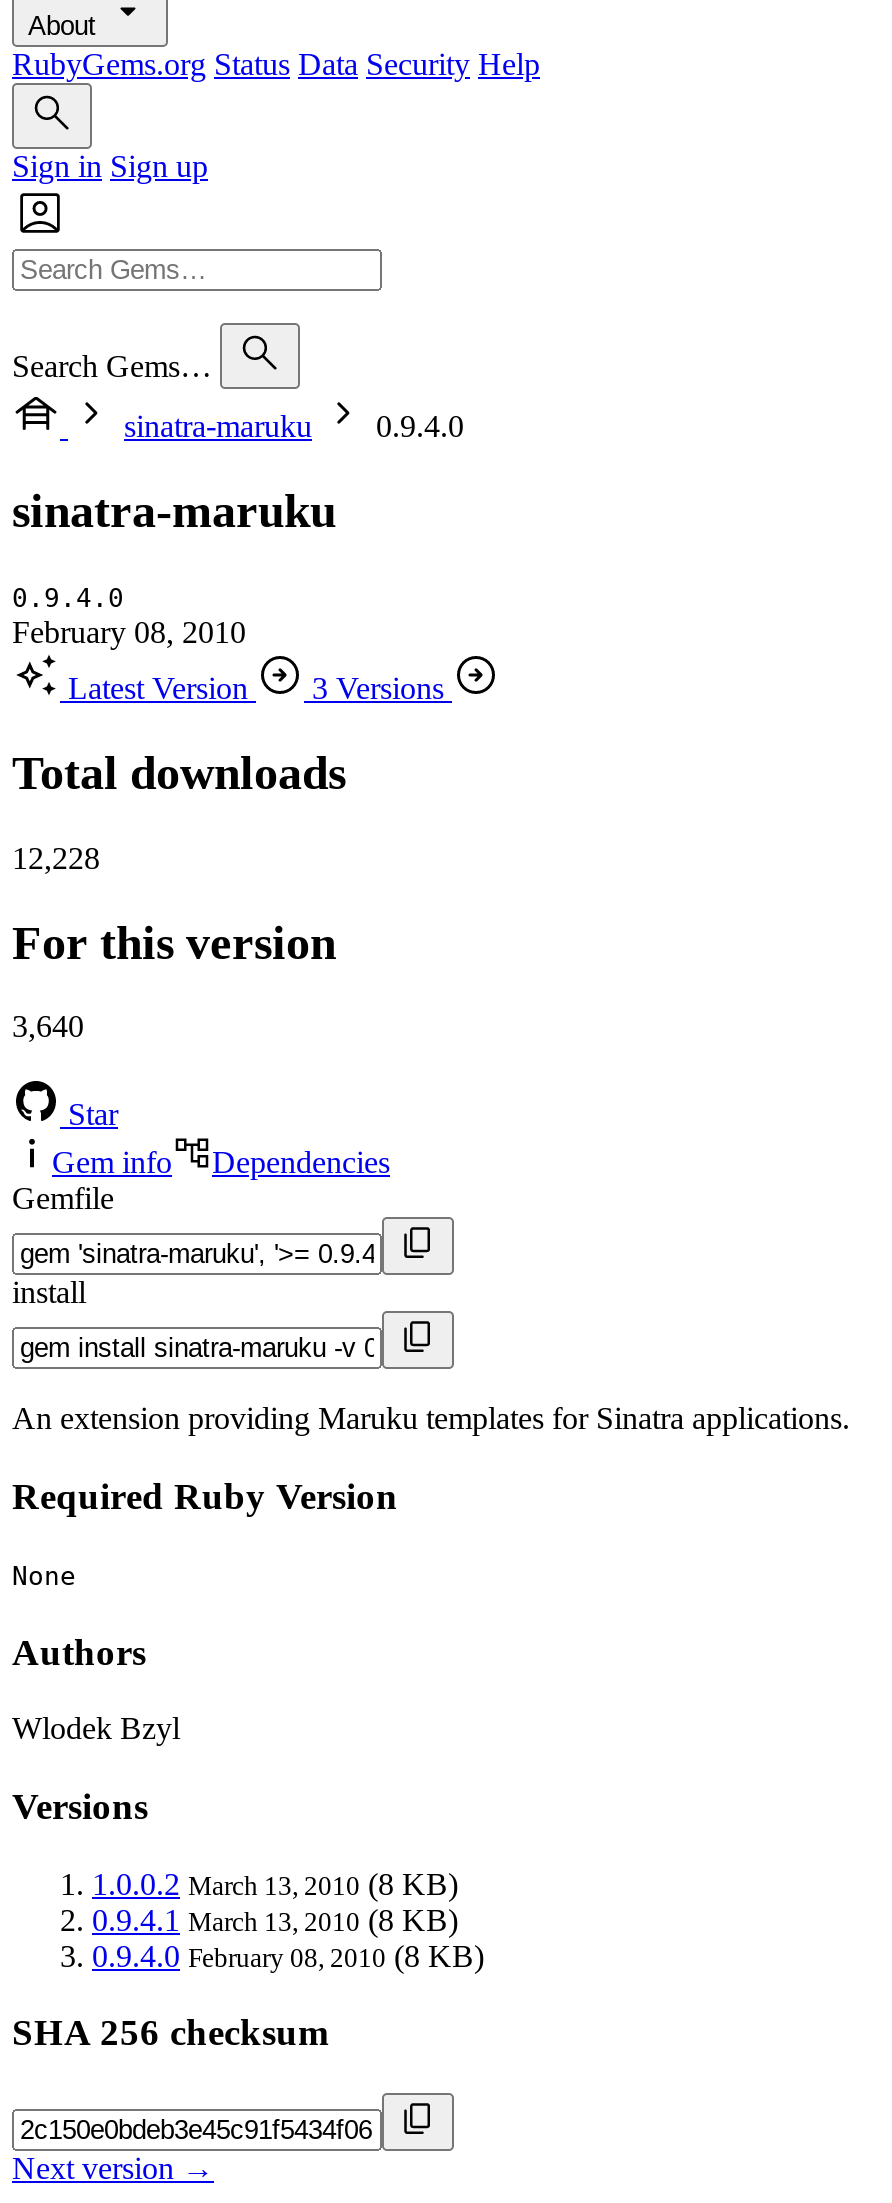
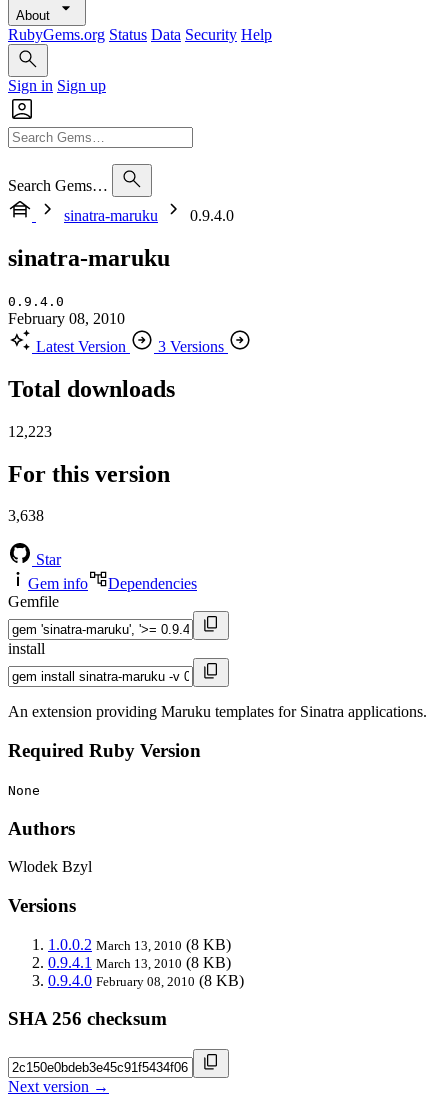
- 12,228
+ 12,223

- 3,640
+ 3,638
